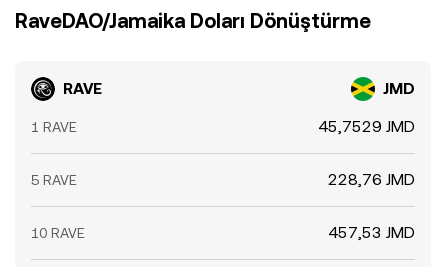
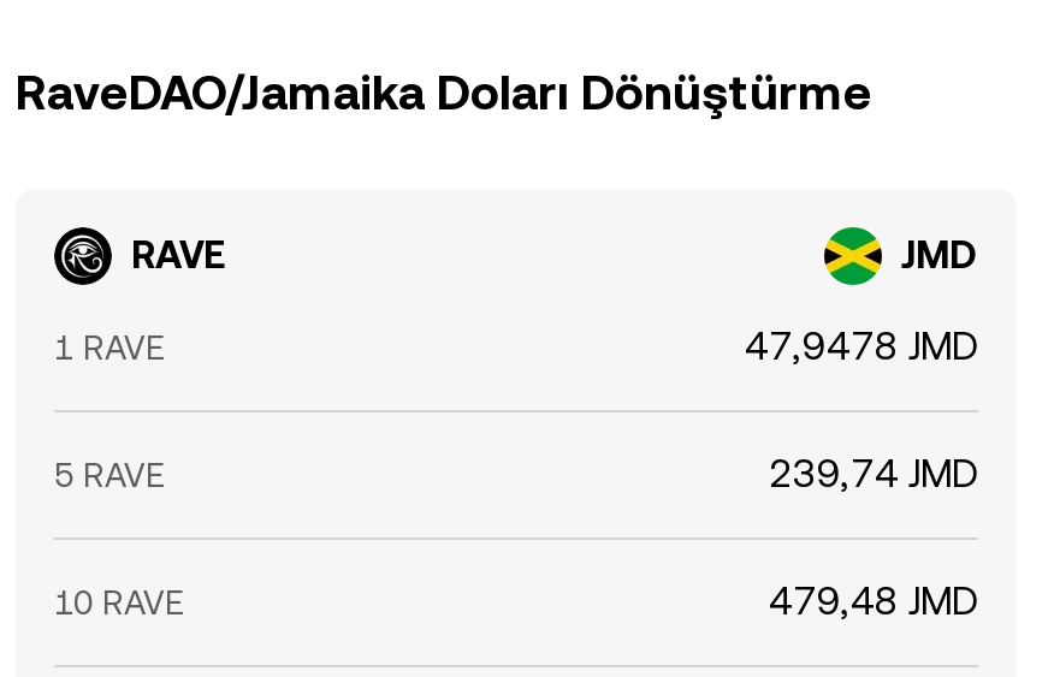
- 45,7529 JMD
+ 47,9478 JMD

- 228,76 JMD
+ 239,74 JMD

- 457,53 JMD
+ 479,48 JMD
